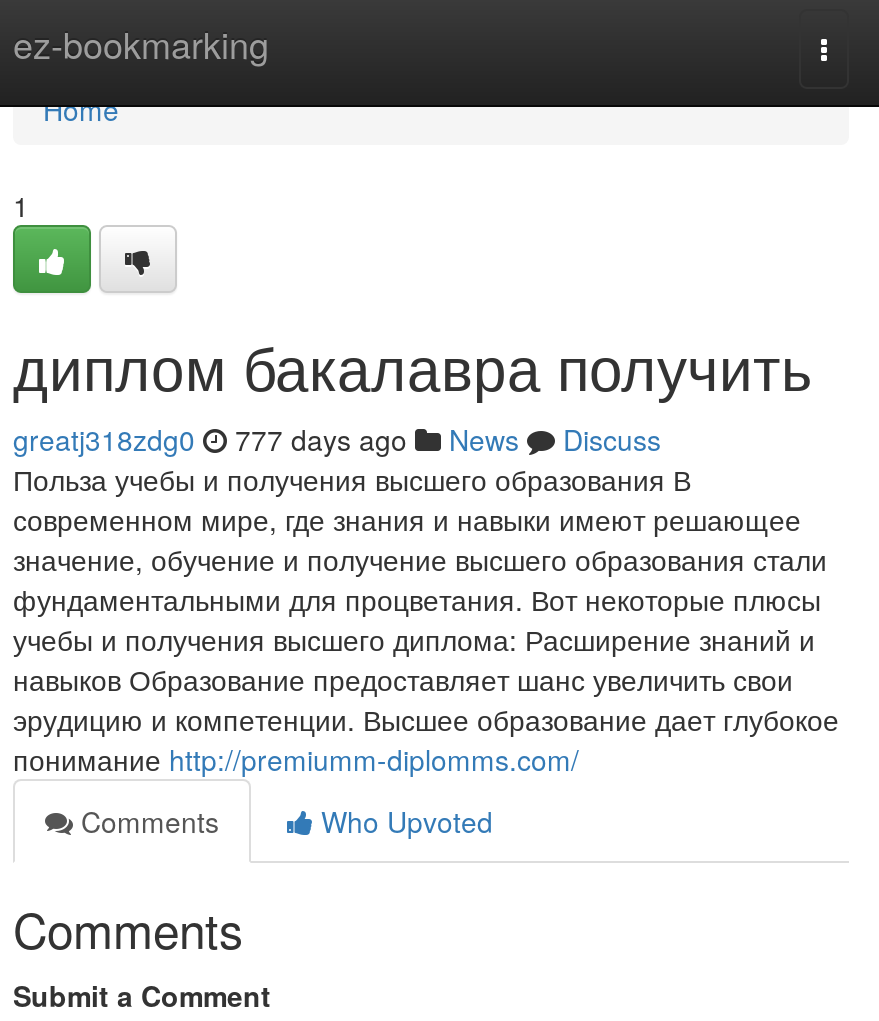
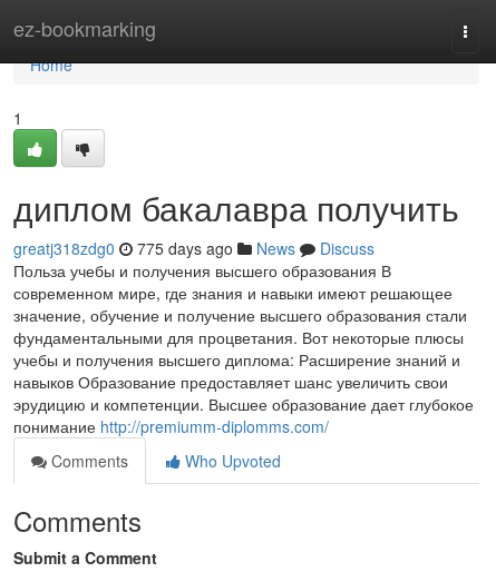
- greatj318zdg0 777 days ago News Discuss
+ greatj318zdg0 775 days ago News Discuss
